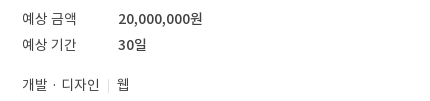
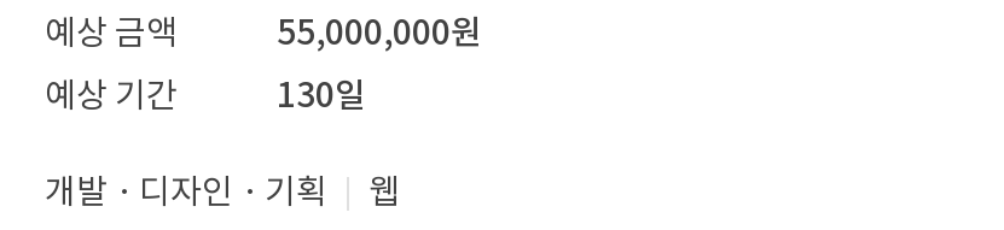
- 20,000,000원
+ 55,000,000원

- 30일
+ 130일

- 개발 · 디자인
+ 개발 · 디자인 · 기획
